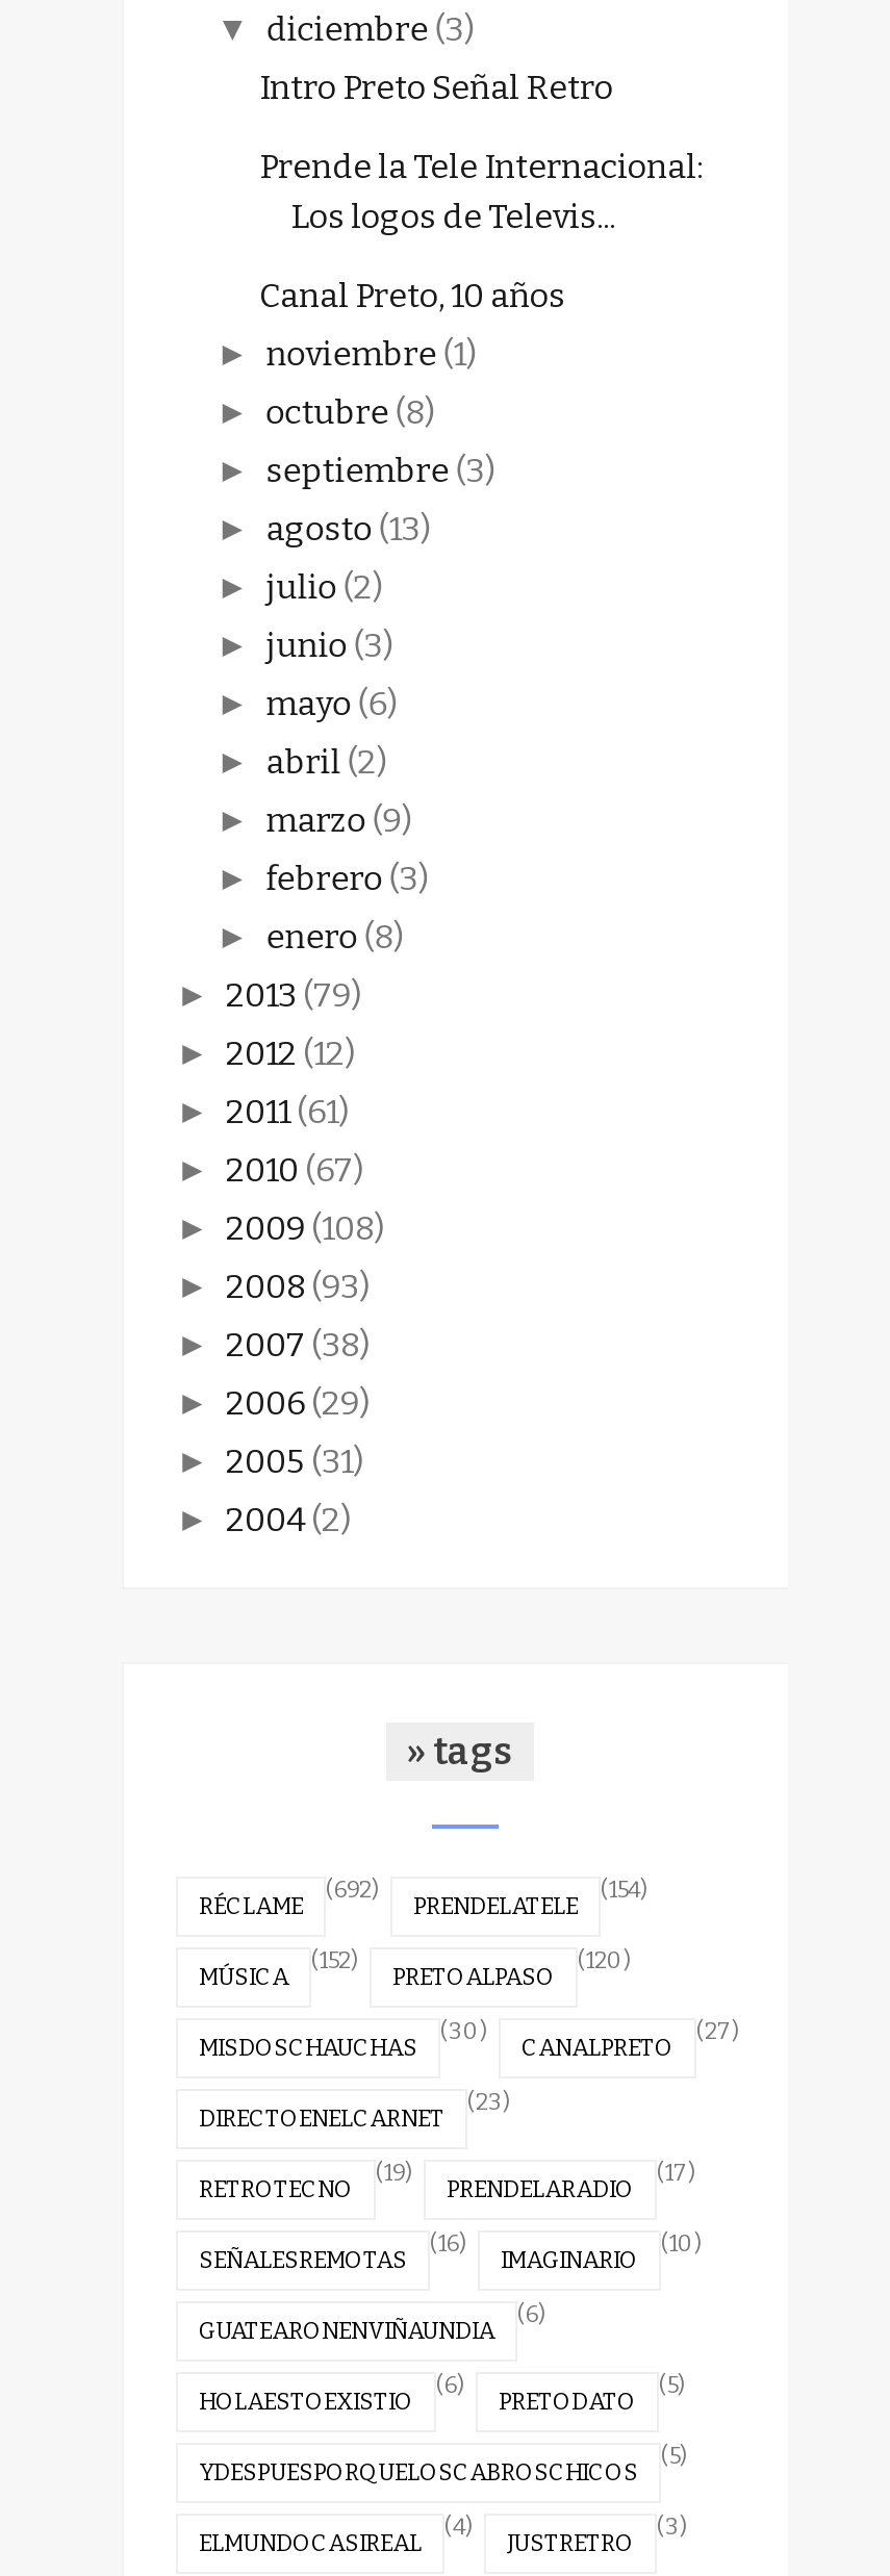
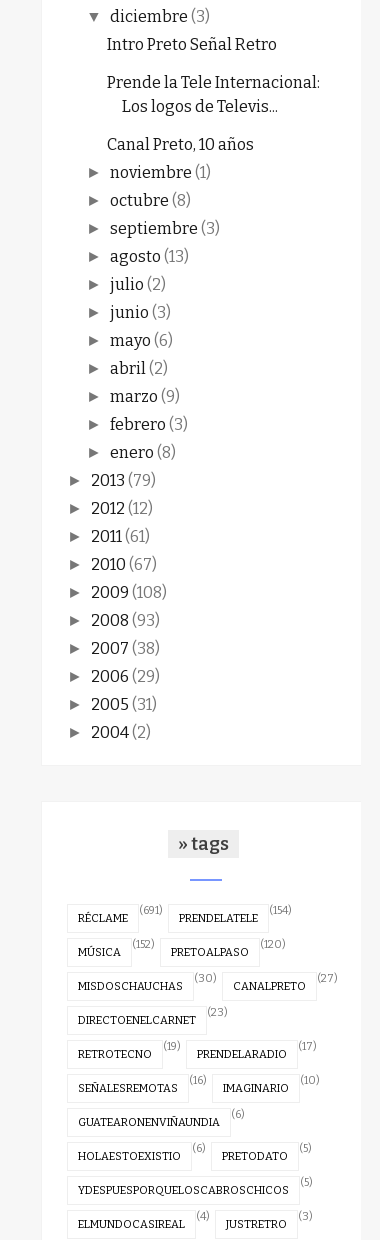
- (692)
+ (691)
